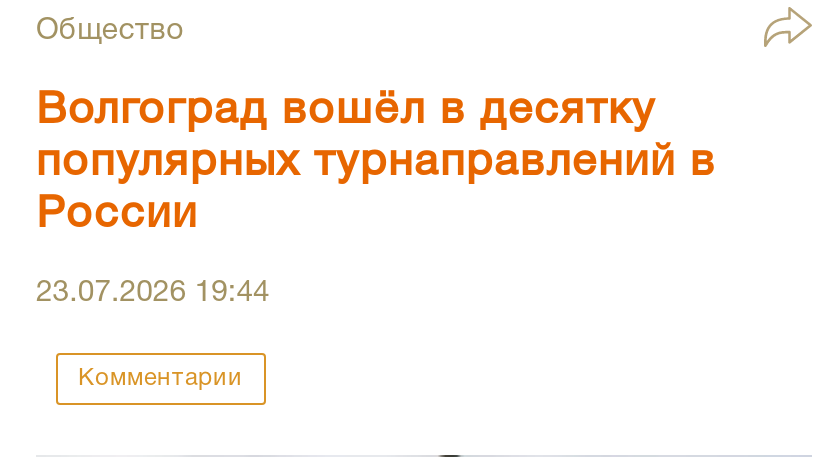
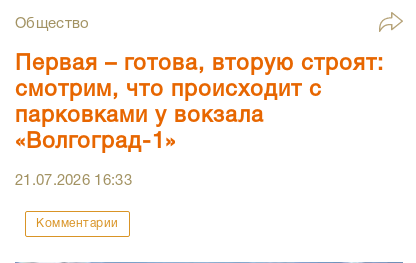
- Волгоград вошёл в десятку
- популярных турнаправлений в
- России
+ Первая – готова, вторую строят:
+ смотрим, что происходит с
+ парковками у вокзала
+ «Волгоград-1»

- 23.07.2026 19:44
+ 21.07.2026 16:33
